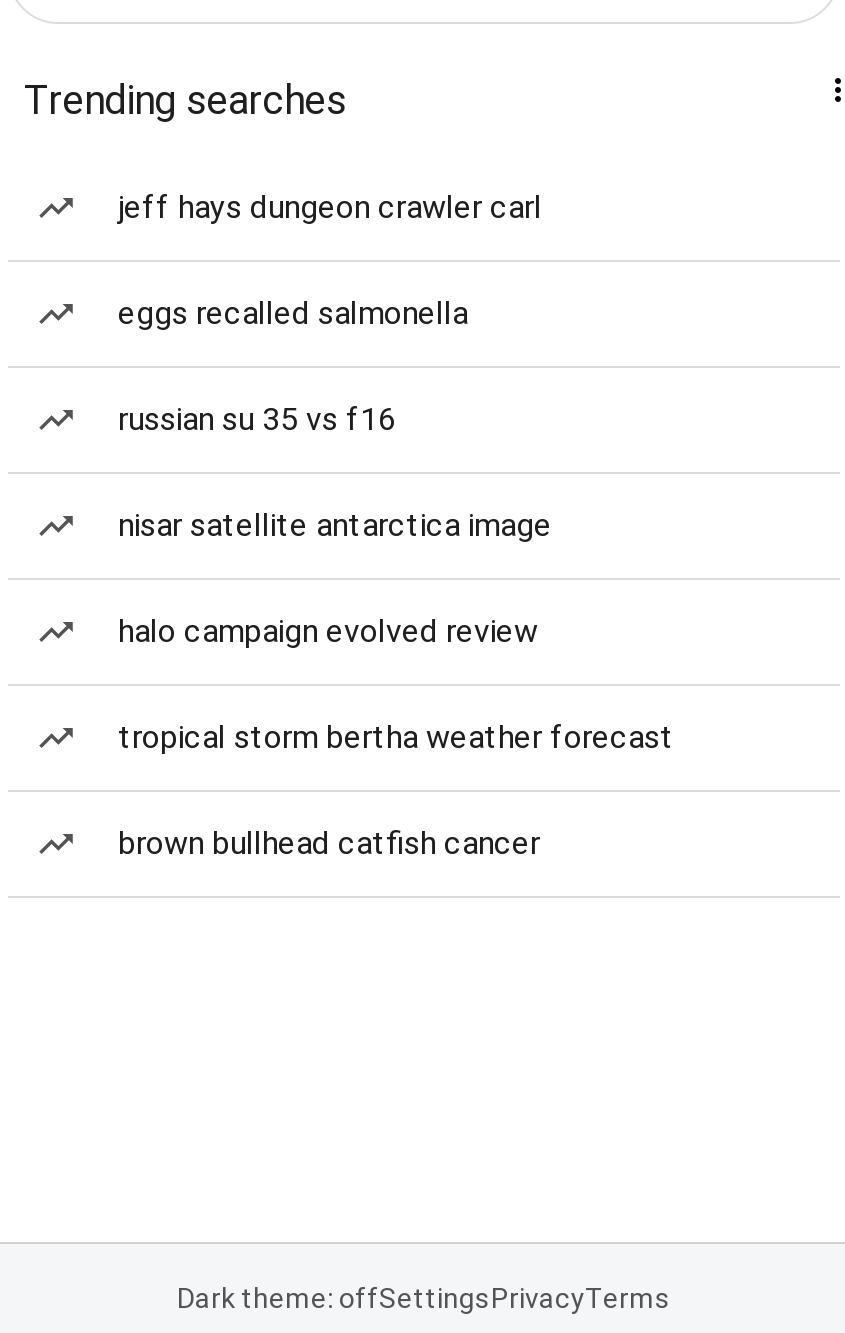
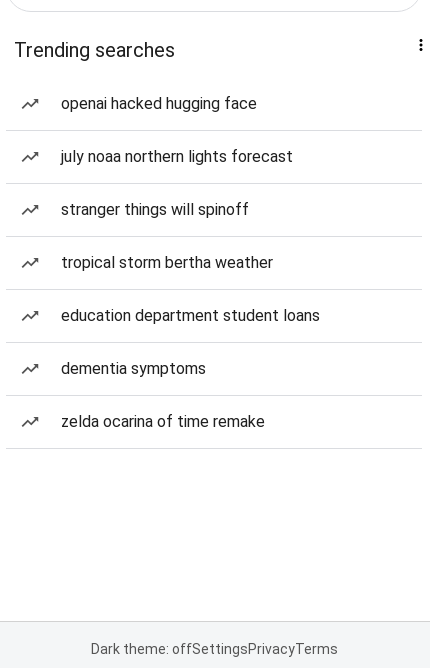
- jeff hays dungeon crawler carl
+ openai hacked hugging face

- eggs recalled salmonella
+ july noaa northern lights forecast

- russian su 35 vs f16
+ stranger things will spinoff

- nisar satellite antarctica image
+ tropical storm bertha weather

- halo campaign evolved review
+ education department student loans

- tropical storm bertha weather forecast
+ dementia symptoms

- brown bullhead catfish cancer
+ zelda ocarina of time remake
